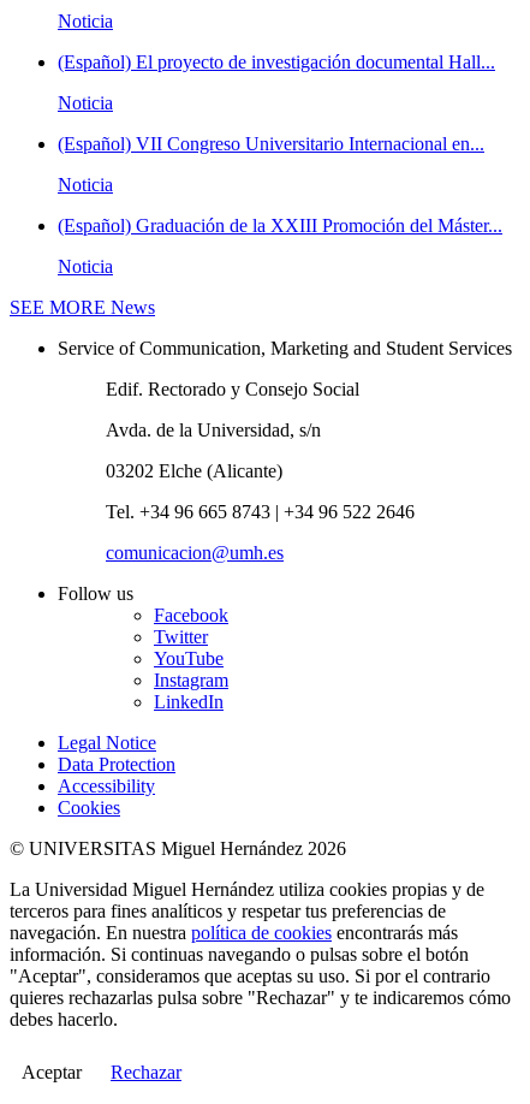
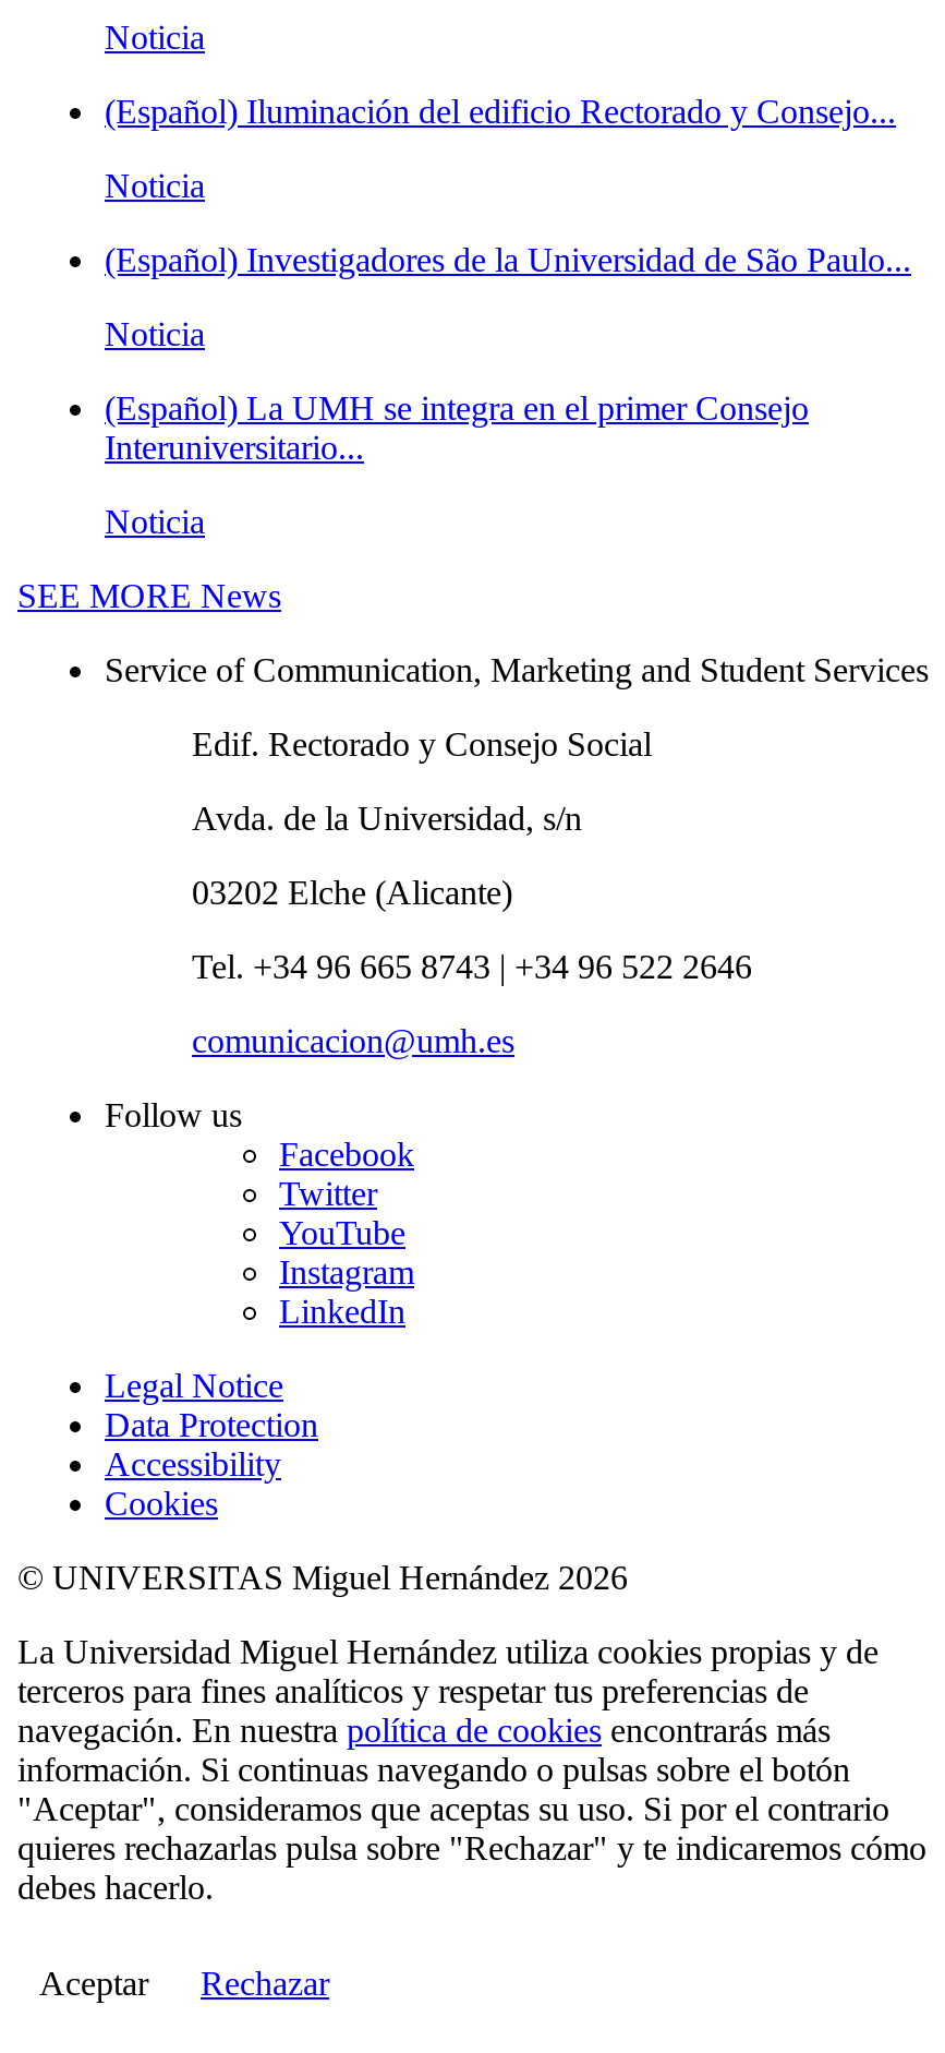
- (Español) El proyecto de investigación documental Hall...
+ (Español) Iluminación del edificio Rectorado y Consejo...

- (Español) VII Congreso Universitario Internacional en...
+ (Español) Investigadores de la Universidad de São Paulo...

- (Español) Graduación de la XXIII Promoción del Máster...
+ (Español) La UMH se integra en el primer Consejo
+ Interuniversitario...
